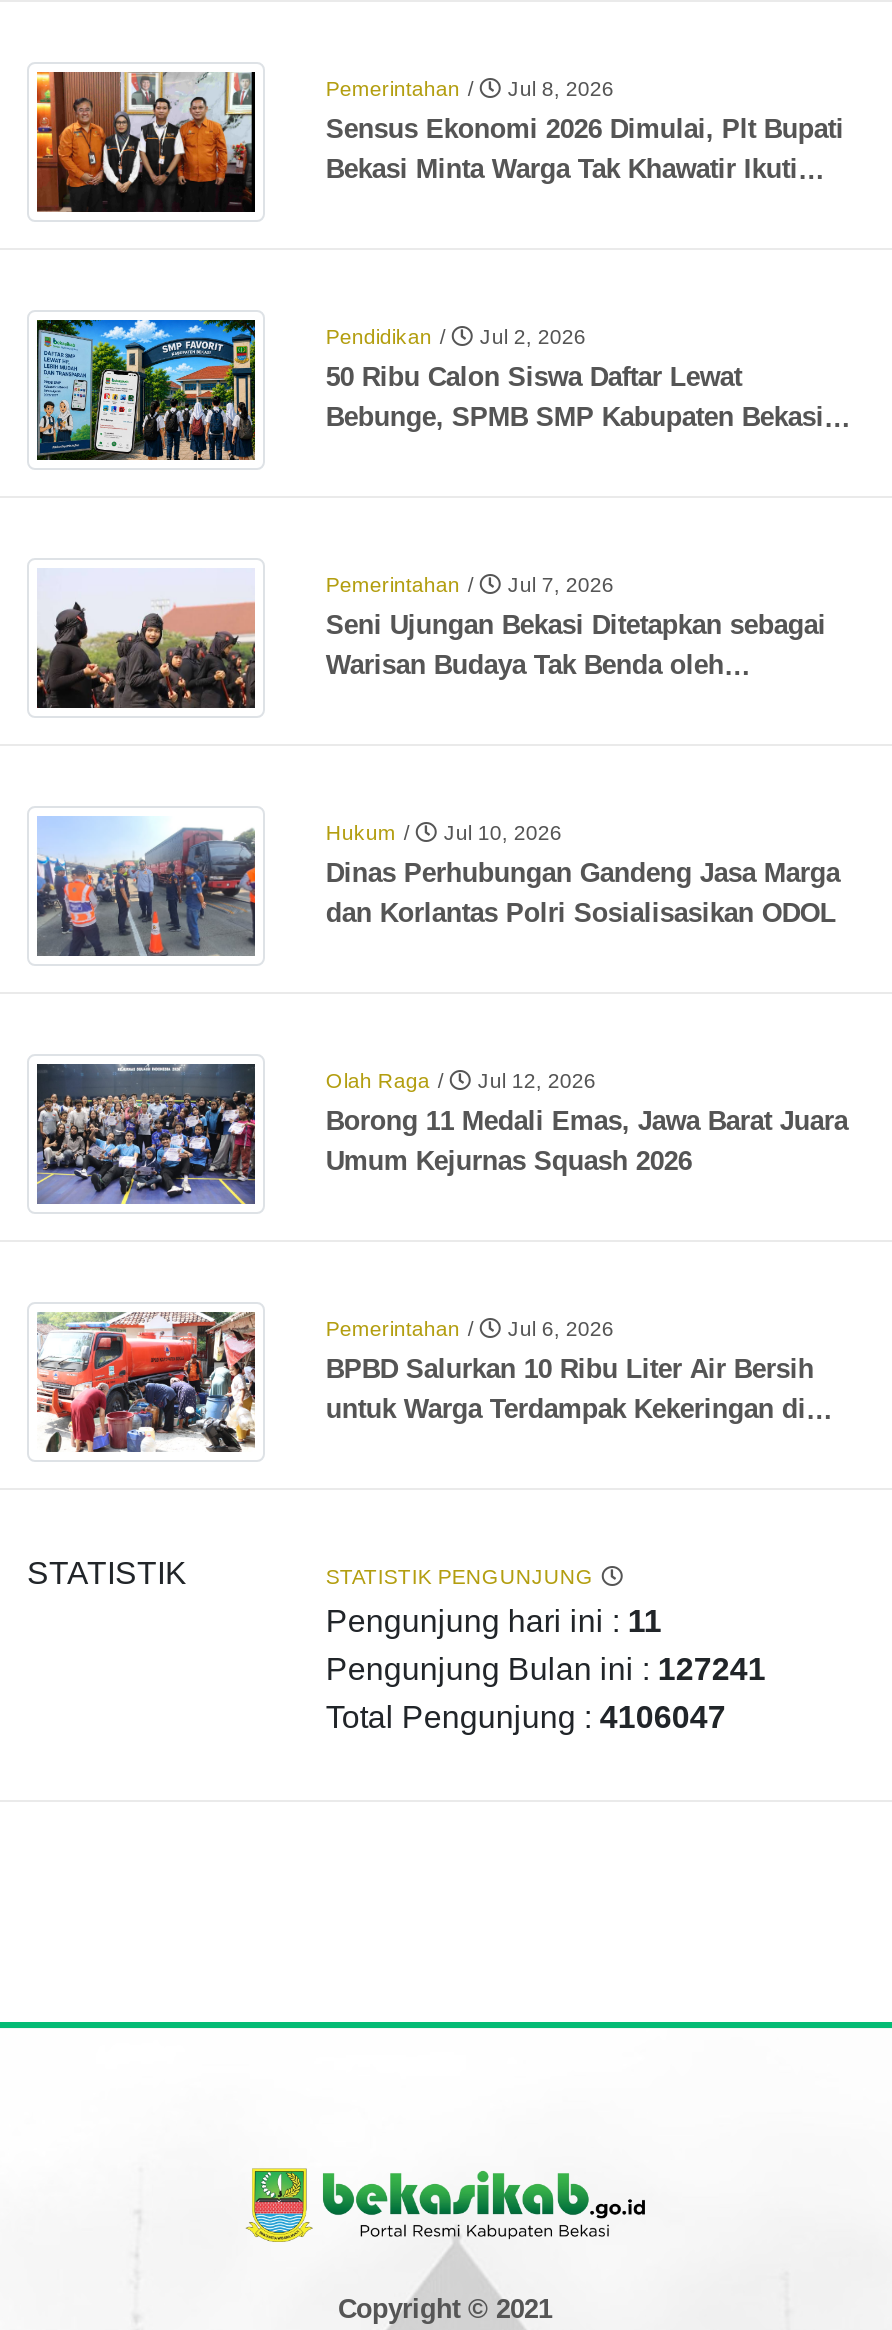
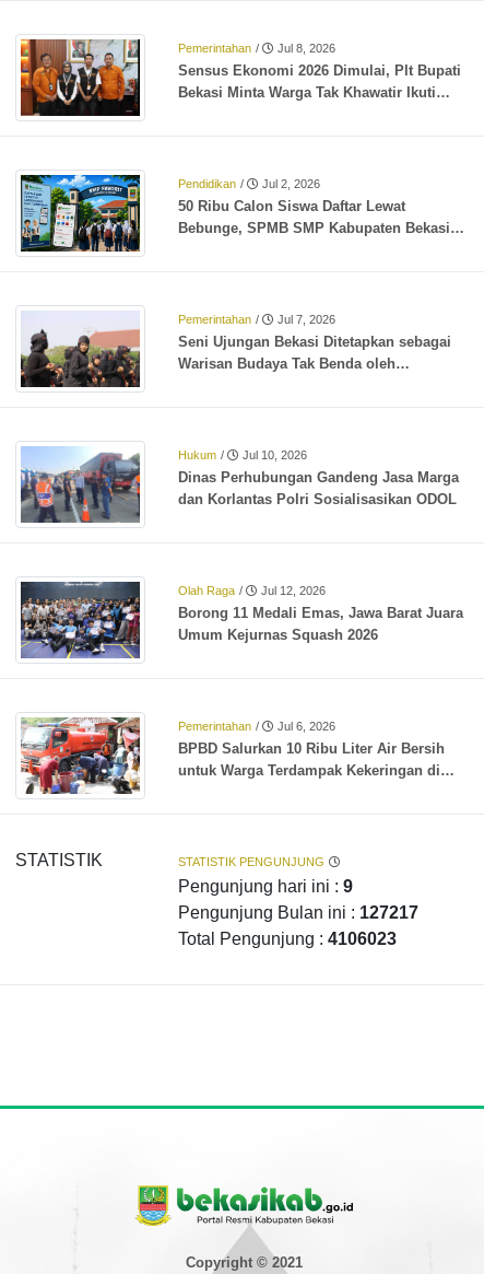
- Pengunjung hari ini : 11
+ Pengunjung hari ini : 9

- Pengunjung Bulan ini : 127241
+ Pengunjung Bulan ini : 127217

- Total Pengunjung : 4106047
+ Total Pengunjung : 4106023
